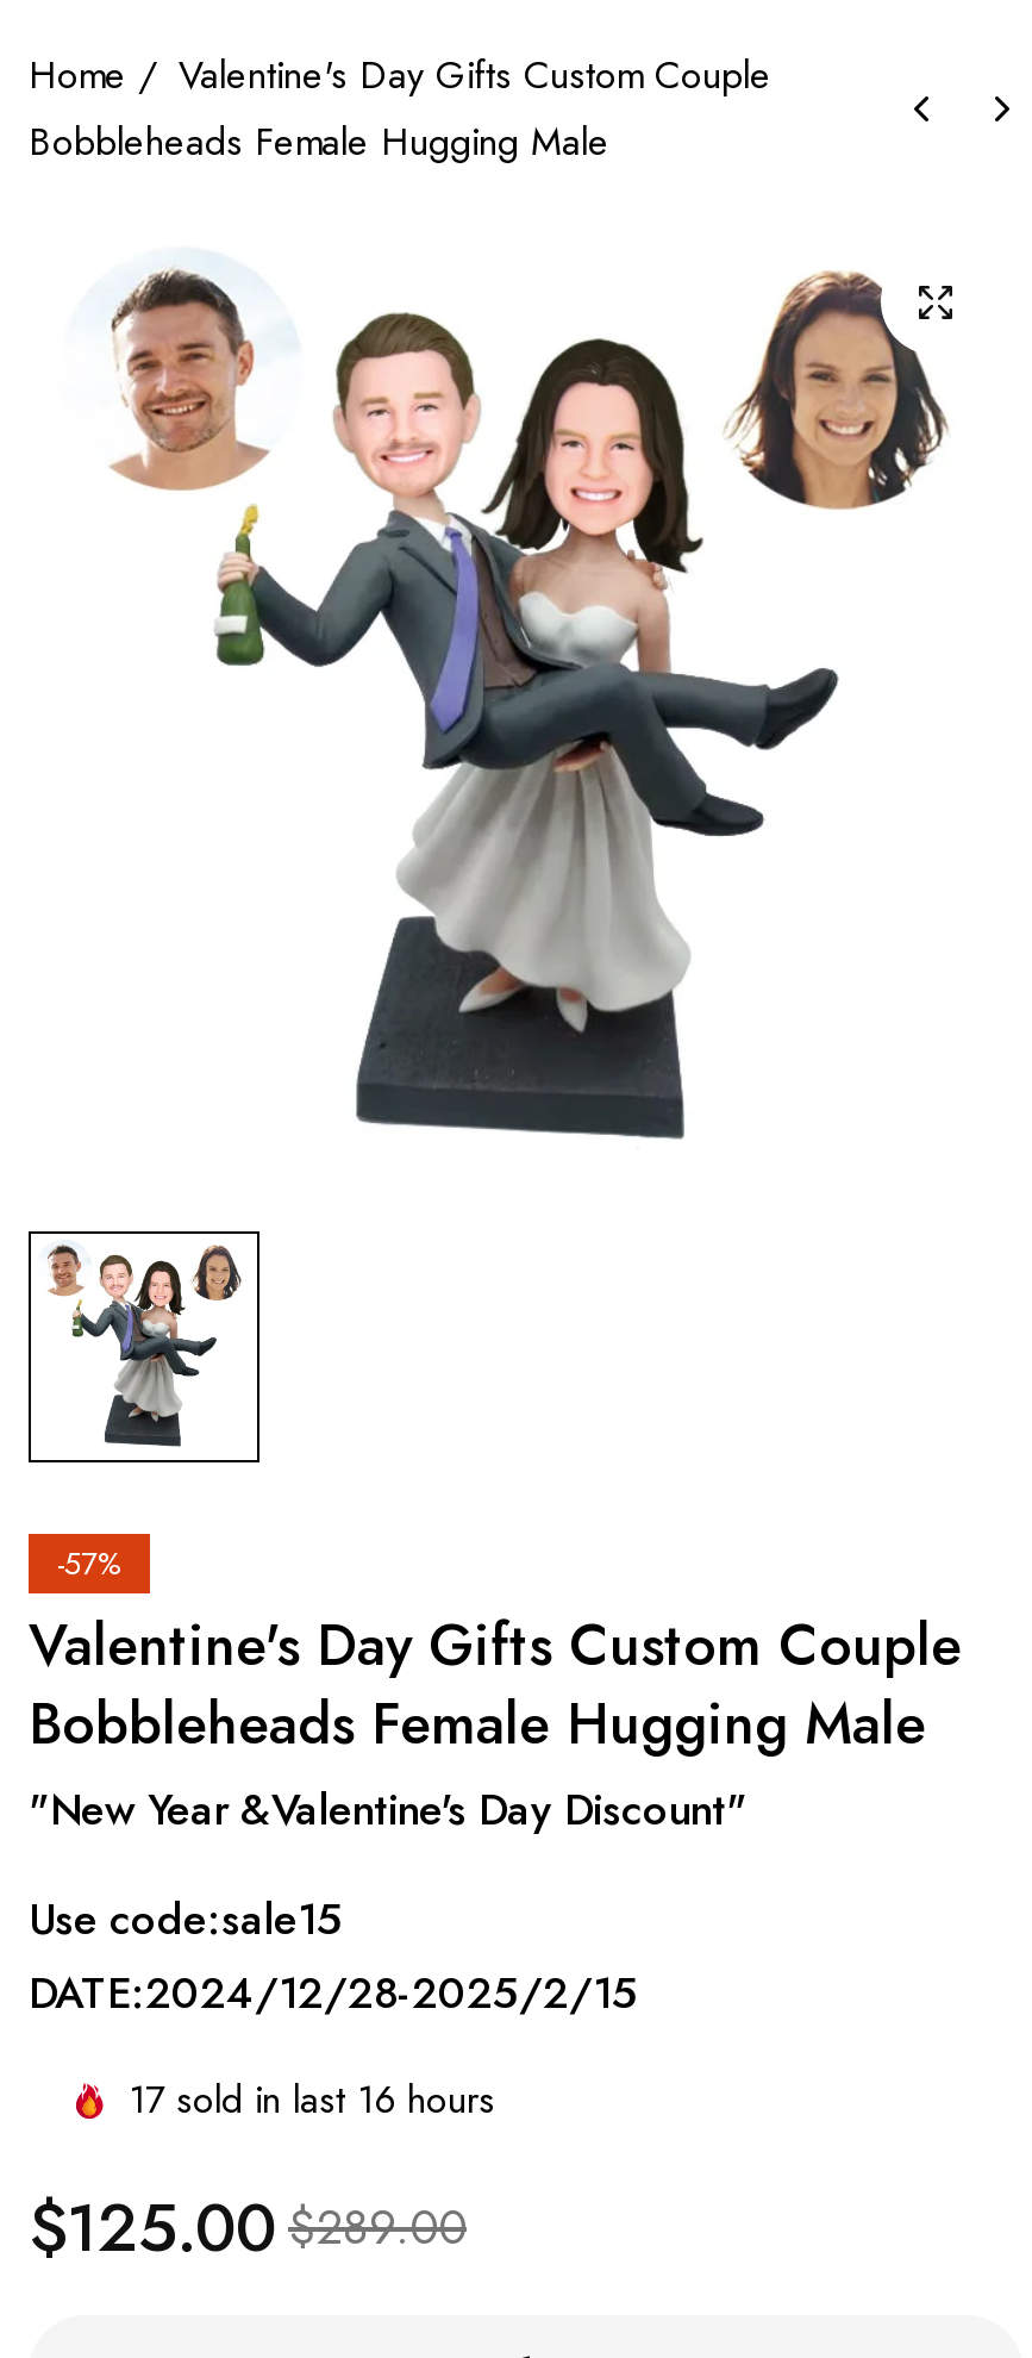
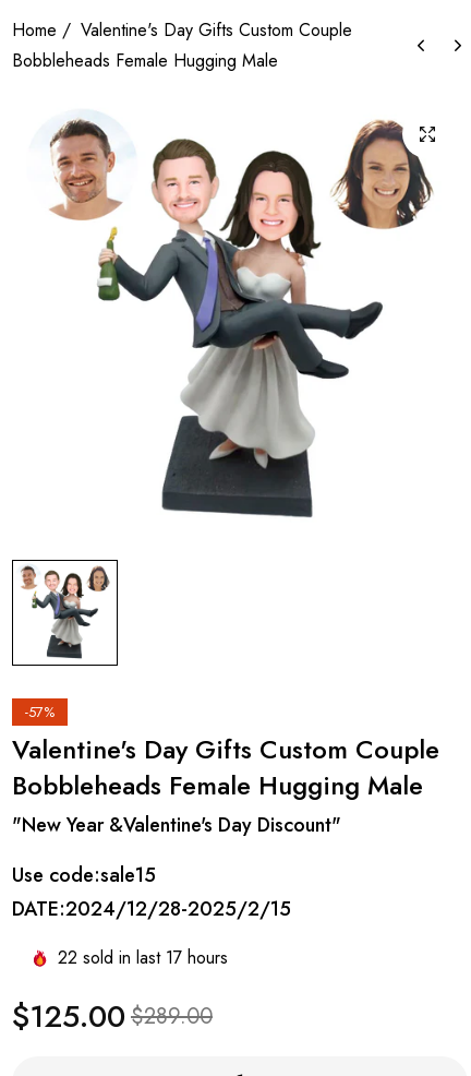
- 17 sold in last 16 hours
+ 22 sold in last 17 hours
